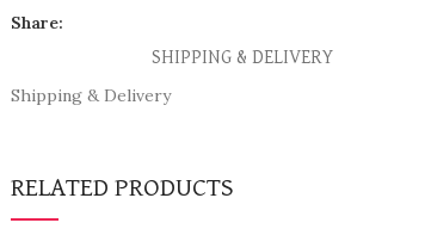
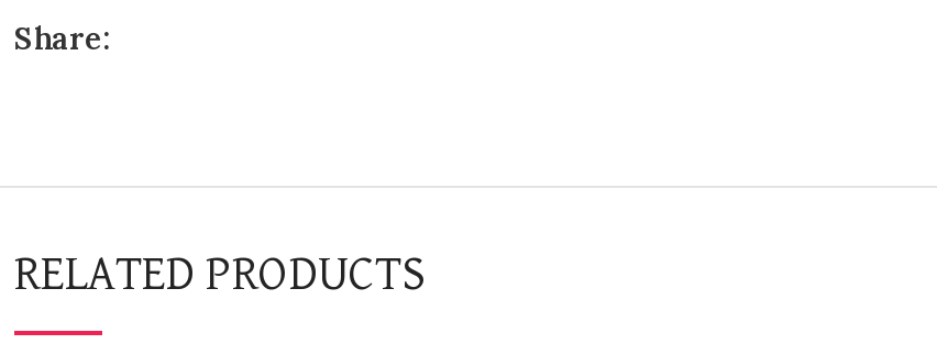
- SHIPPING & DELIVERY
- Shipping & Delivery
